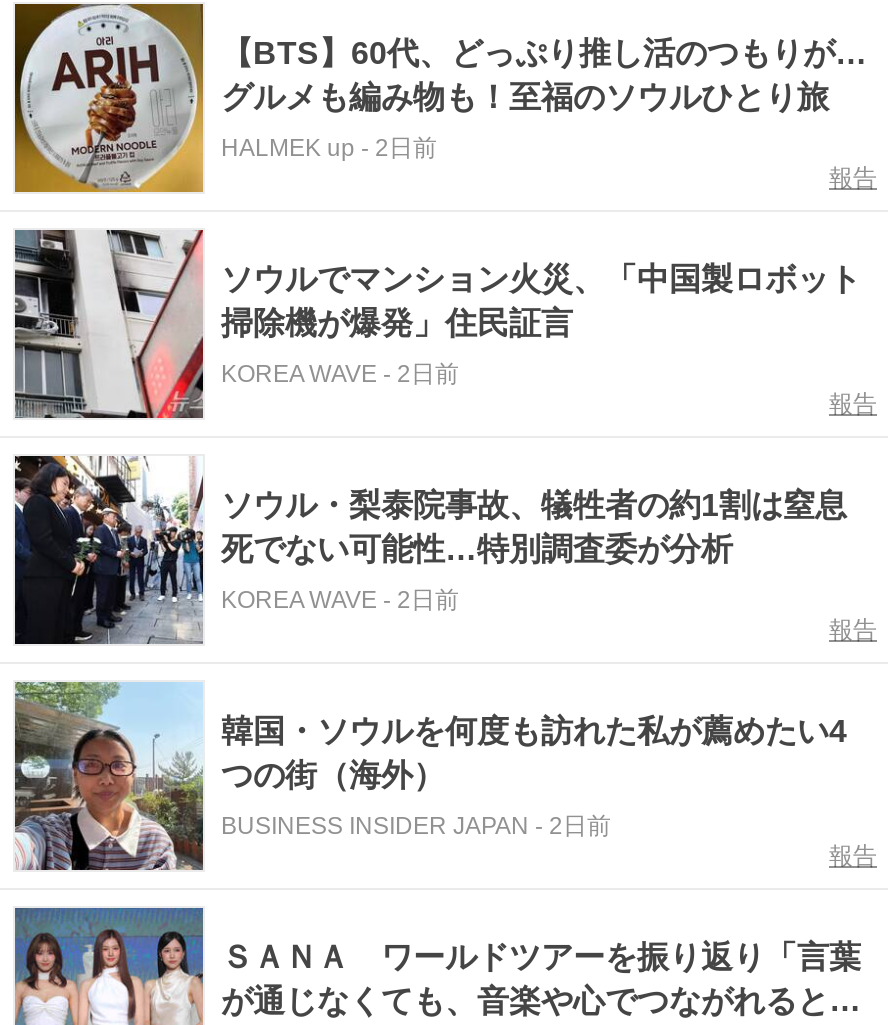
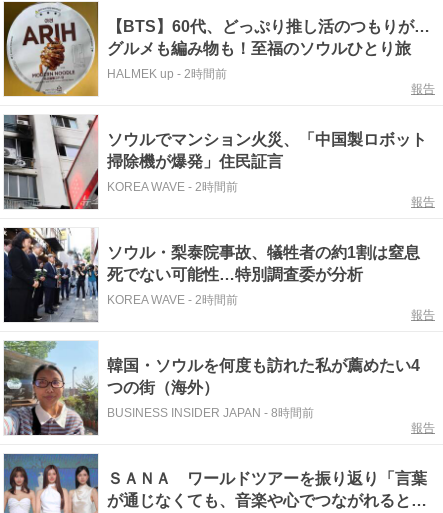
- HALMEK up - 2日前
+ HALMEK up - 2時間前

- KOREA WAVE - 2日前
+ KOREA WAVE - 2時間前

- KOREA WAVE - 2日前
+ KOREA WAVE - 2時間前

- BUSINESS INSIDER JAPAN - 2日前
+ BUSINESS INSIDER JAPAN - 8時間前
